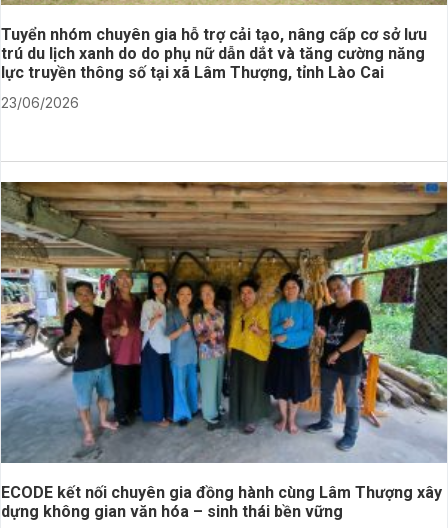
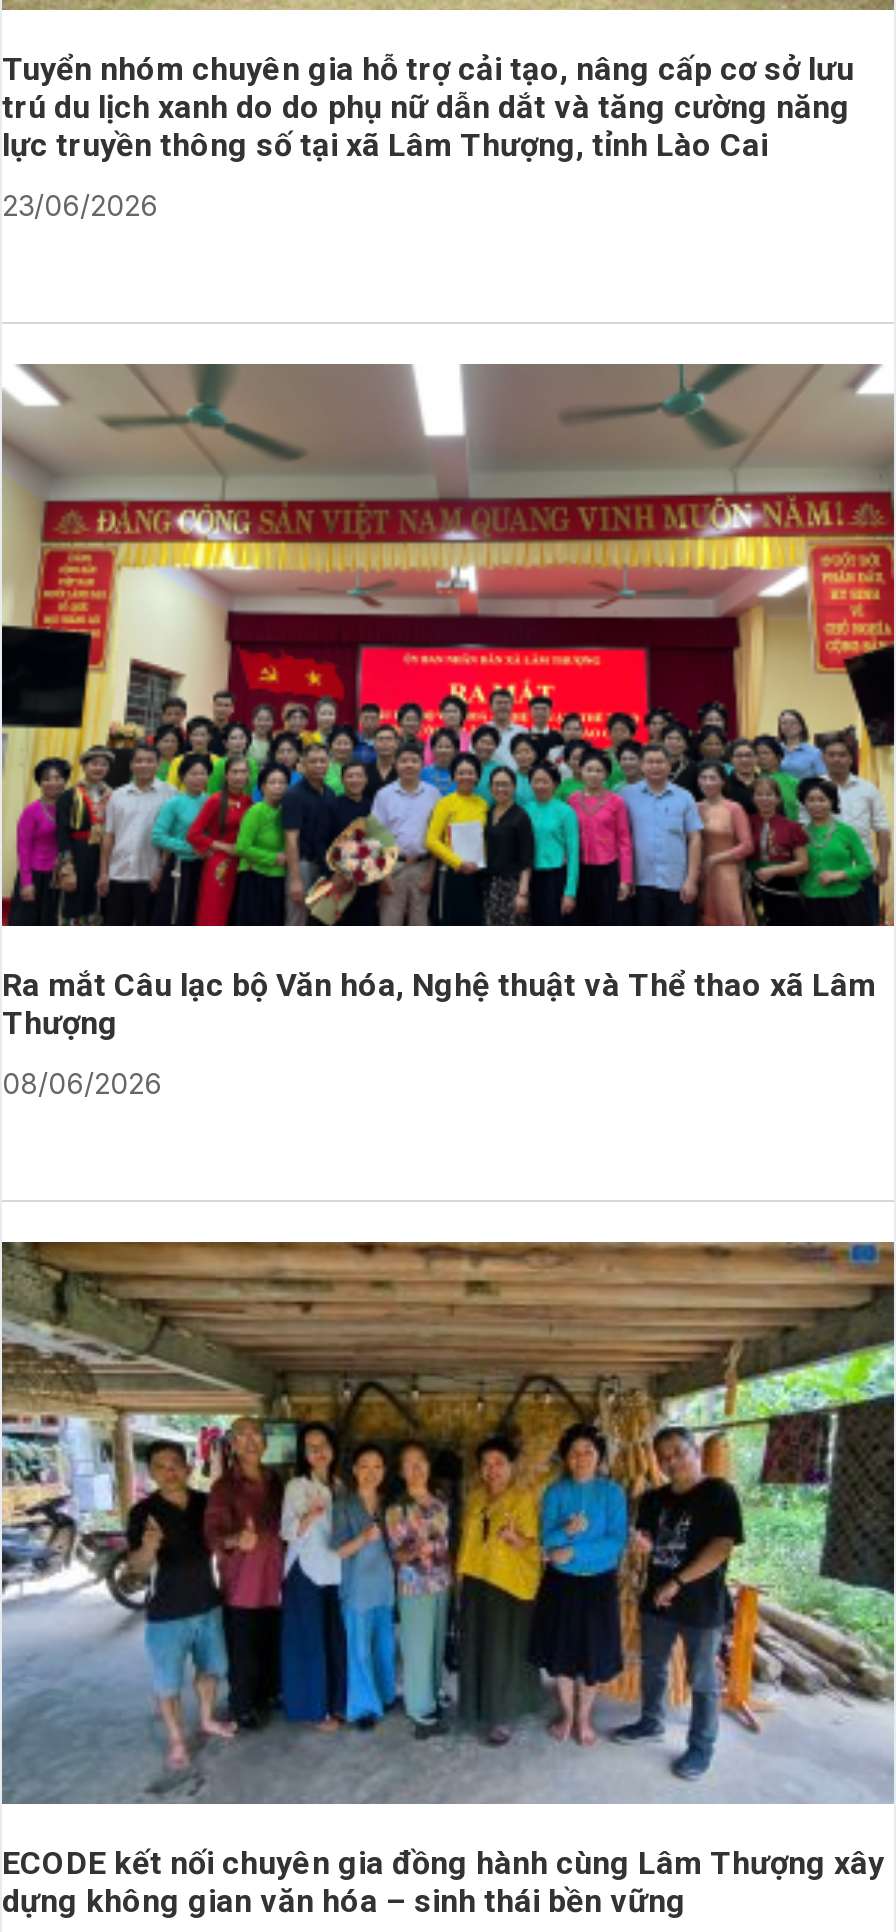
+ [image]
+ Ra mắt Câu lạc bộ Văn hóa, Nghệ thuật và Thể thao xã Lâm
+ Thượng
+ 08/06/2026
